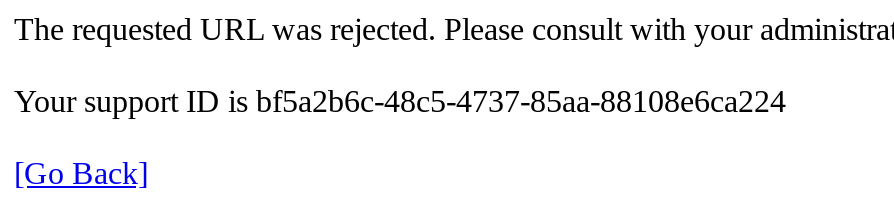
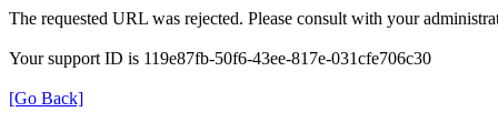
- Your support ID is bf5a2b6c-48c5-4737-85aa-88108e6ca224
+ Your support ID is 119e87fb-50f6-43ee-817e-031cfe706c30
